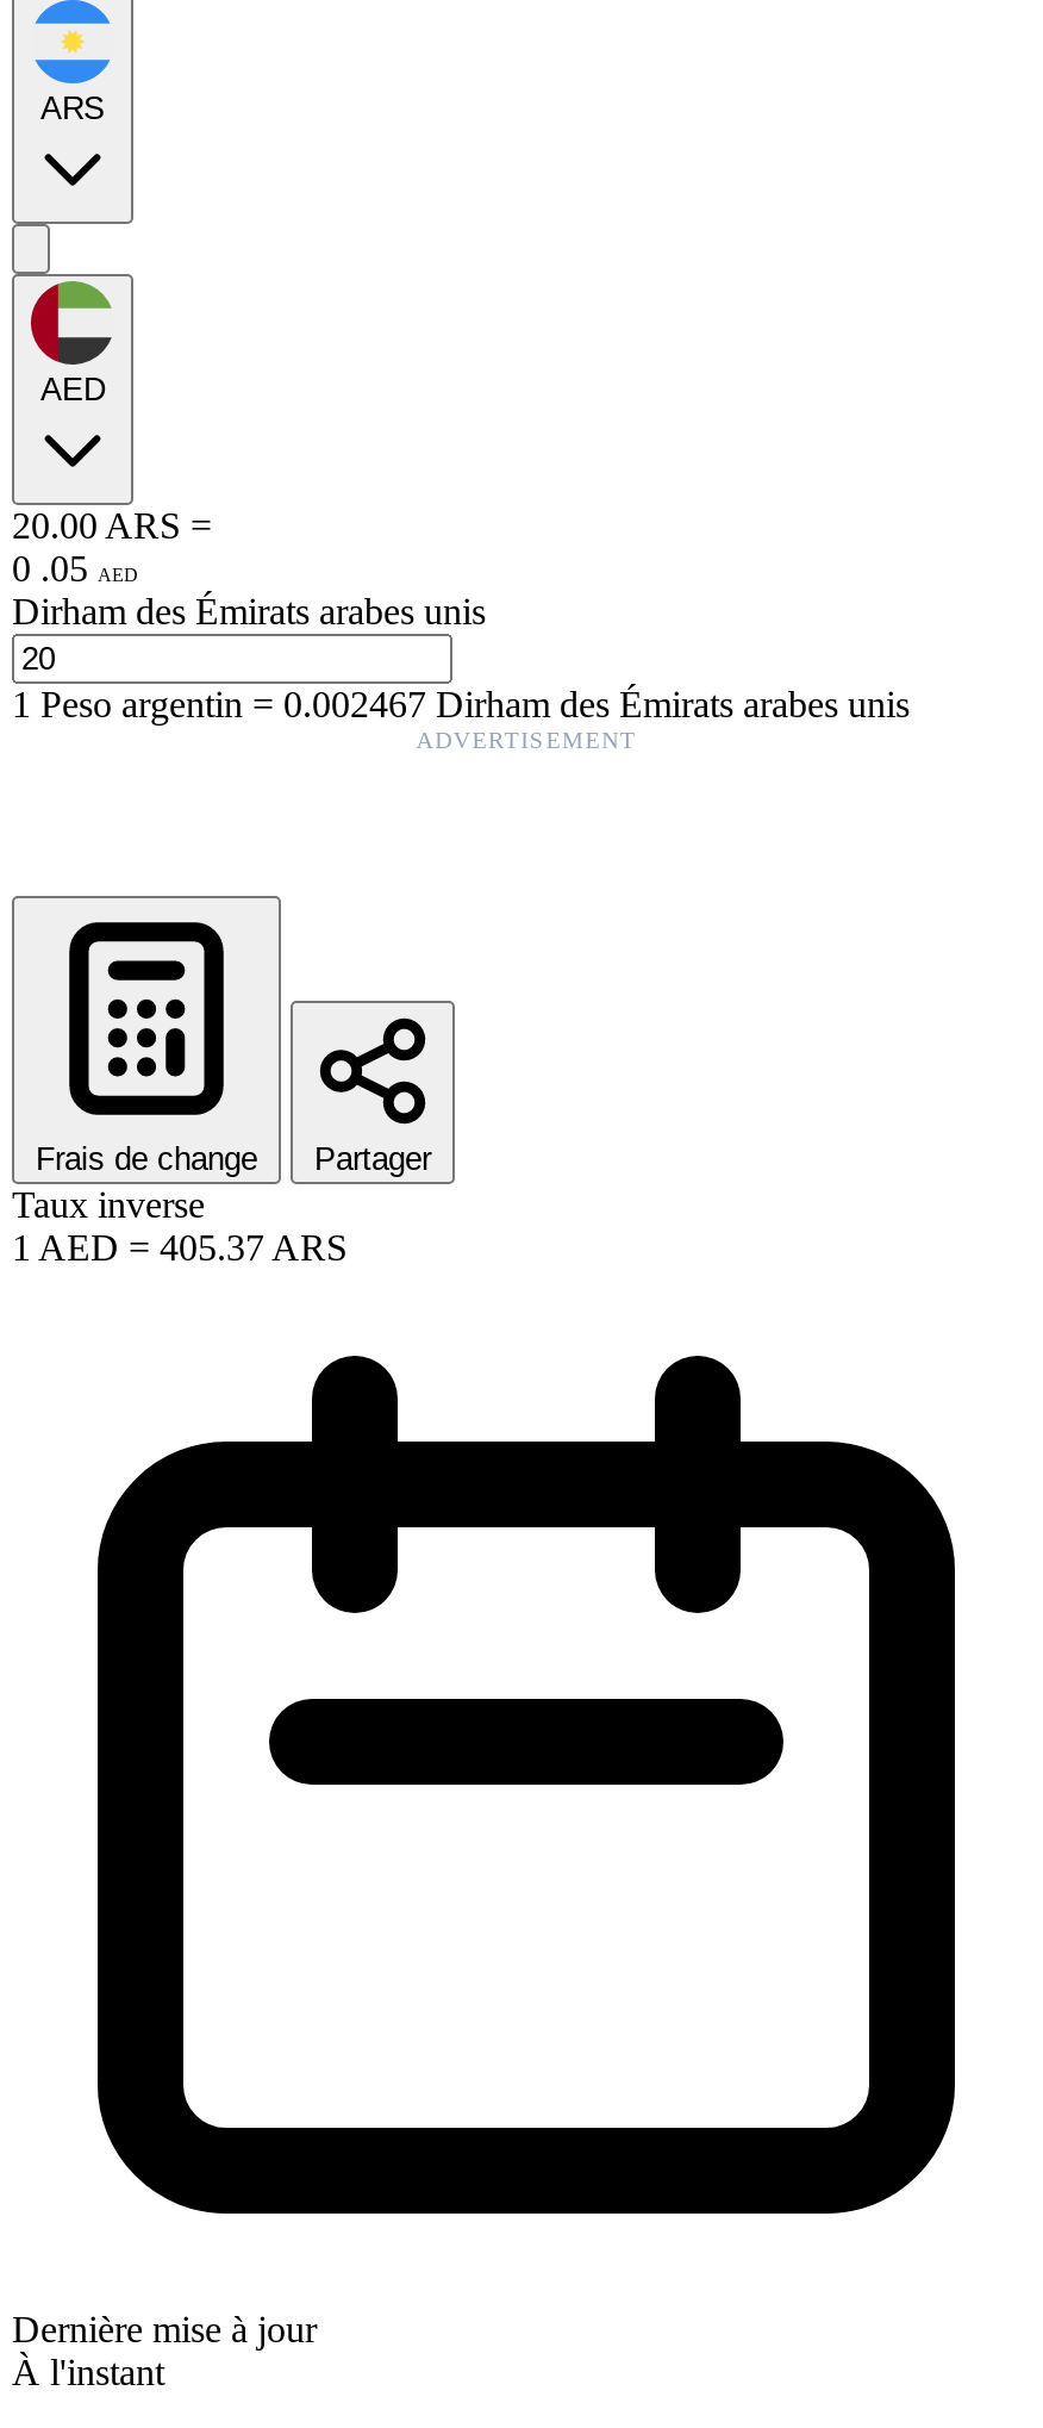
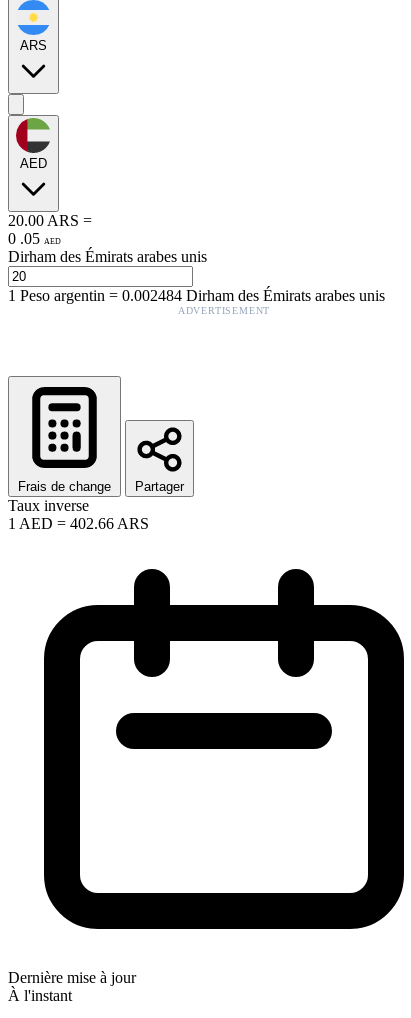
- 1Peso argentin=0.002467 Dirham des Émirats arabes unis
+ 1Peso argentin=0.002484 Dirham des Émirats arabes unis

- 1 AED = 405.37 ARS
+ 1 AED = 402.66 ARS
